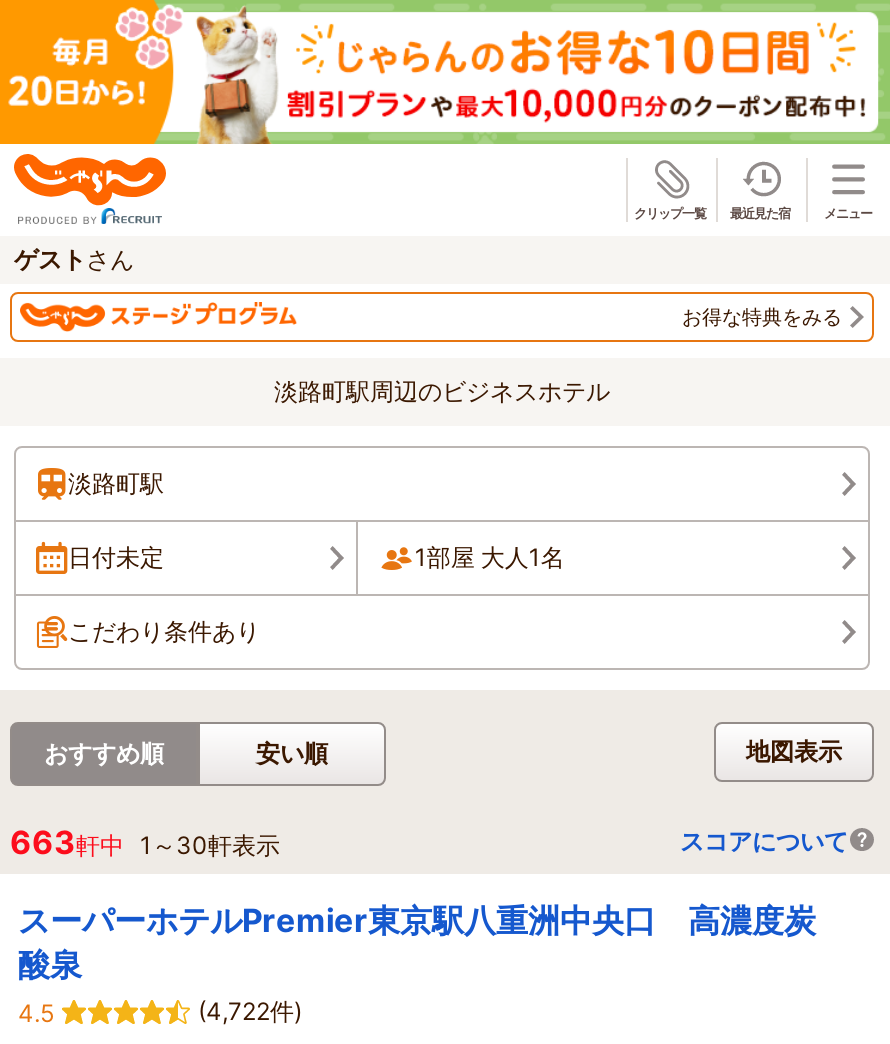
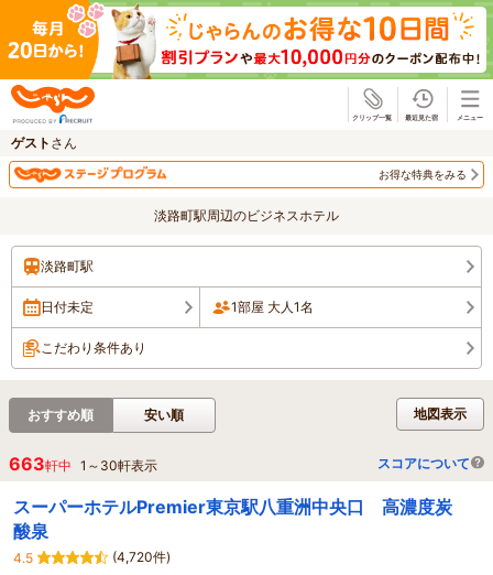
- (4,722件)
+ (4,720件)
